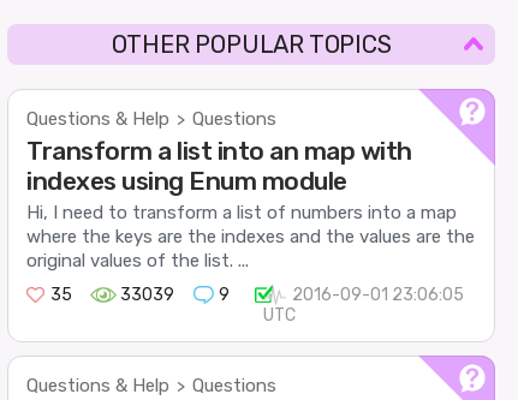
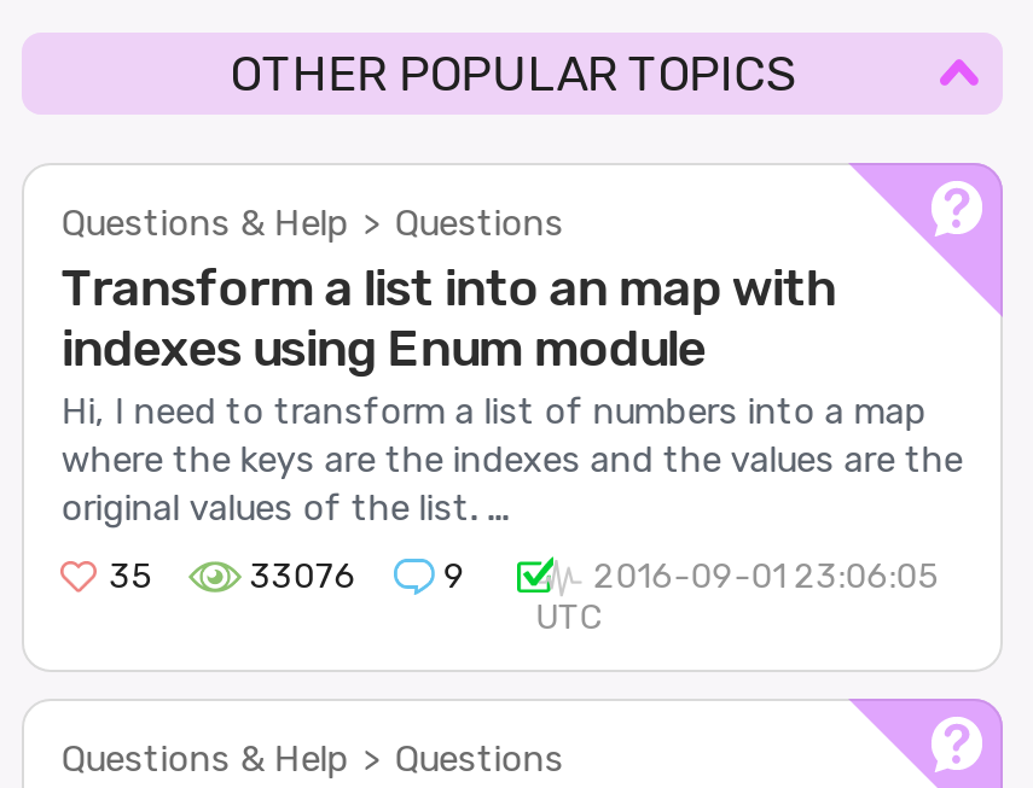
- 33039
+ 33076
